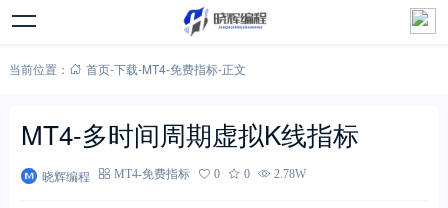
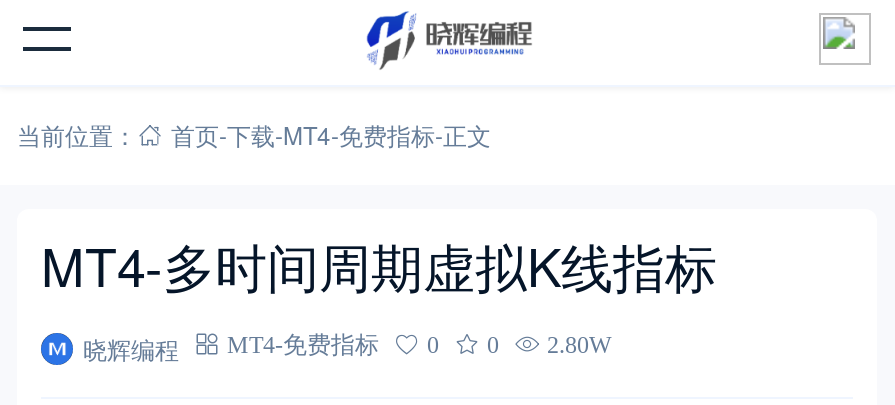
- 晓辉编程 MT4-免费指标 0 0 2.78W
+ 晓辉编程 MT4-免费指标 0 0 2.80W
